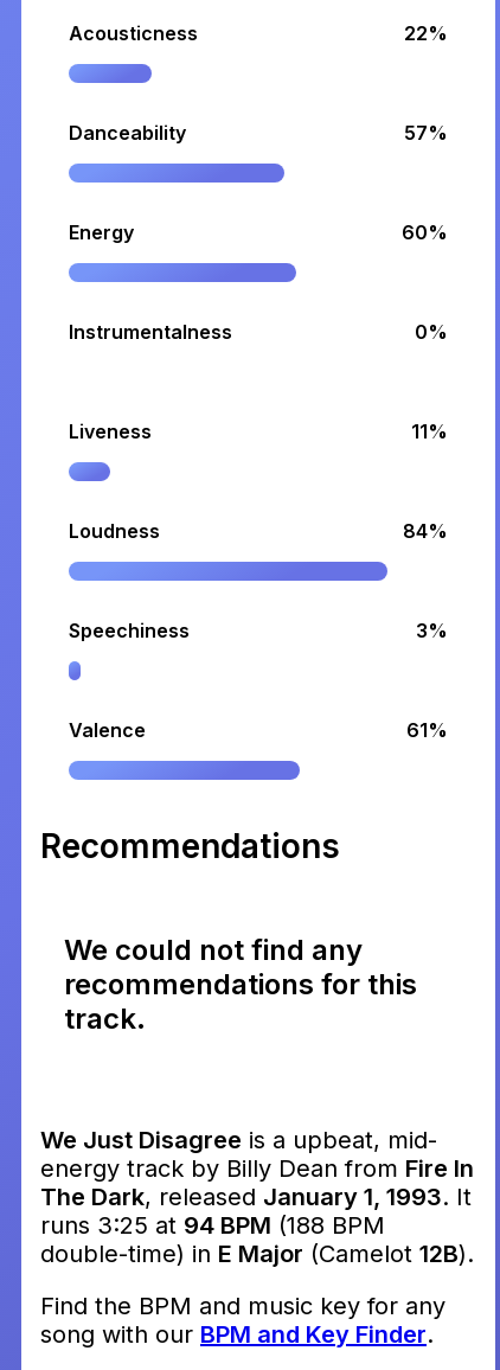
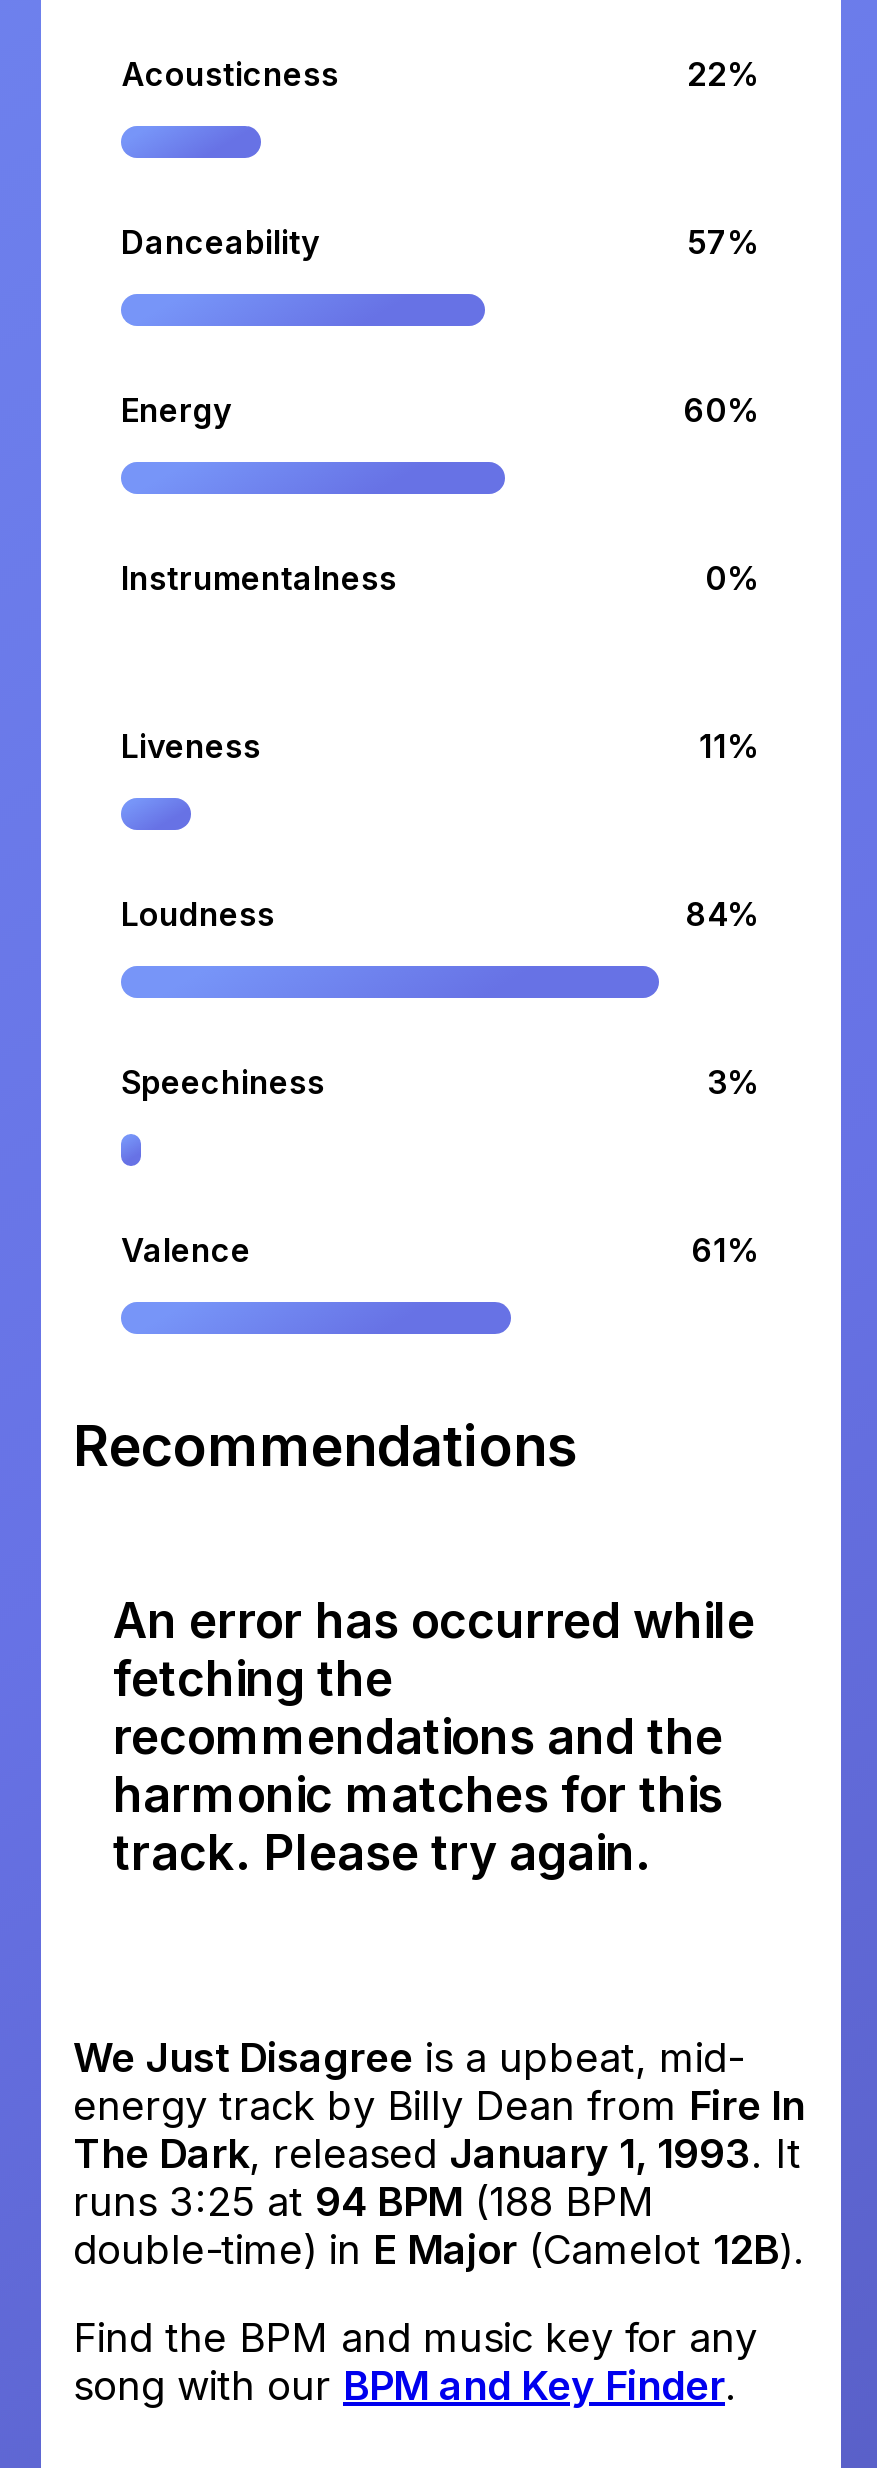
- We could not find any
- recommendations for this
- track.
+ An error has occurred while
+ fetching the
+ recommendations and the
+ harmonic matches for this
+ track. Please try again.
